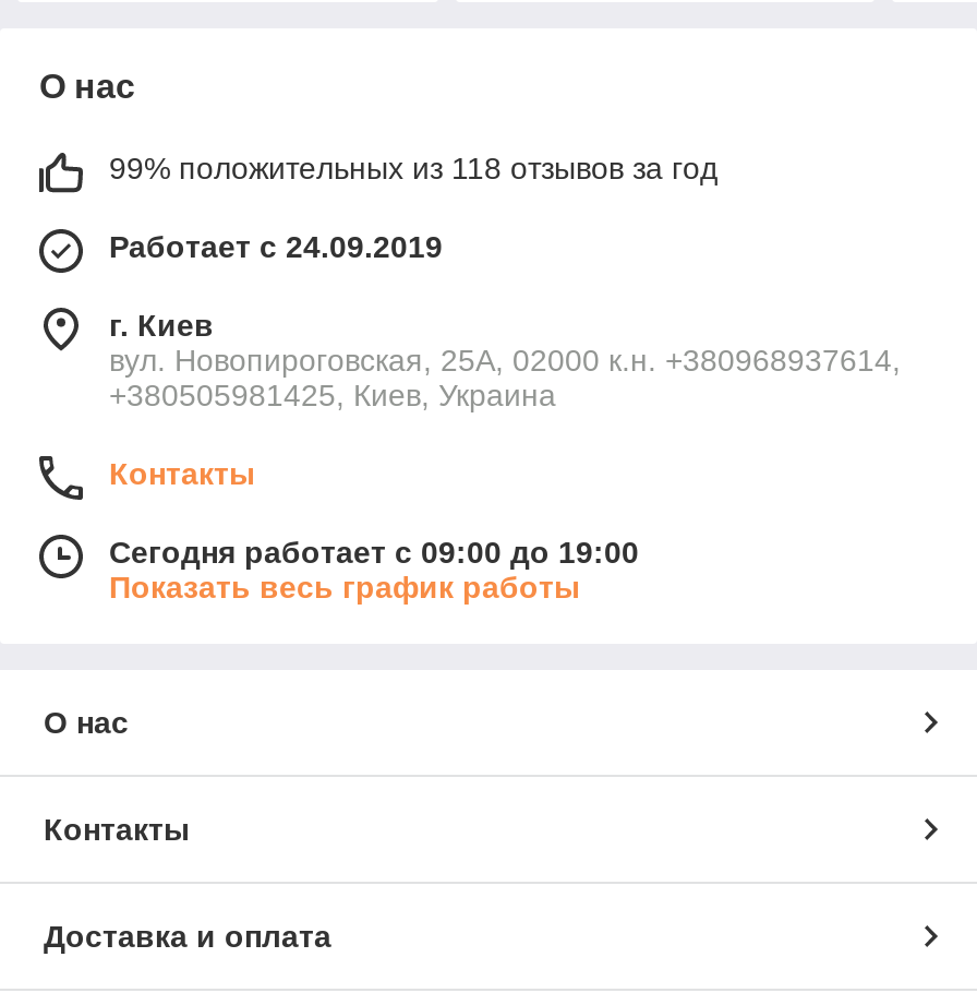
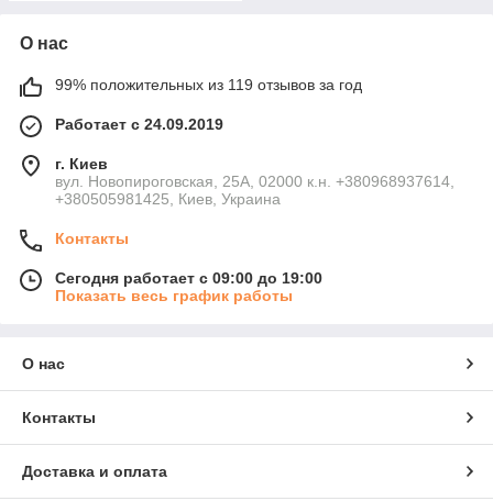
- 99% положительных из 118 отзывов за год
+ 99% положительных из 119 отзывов за год
